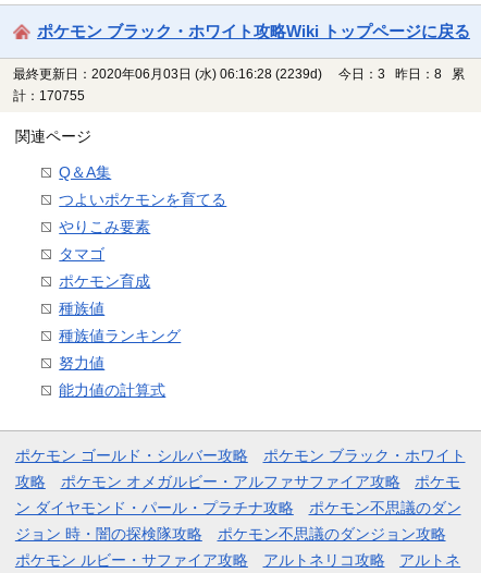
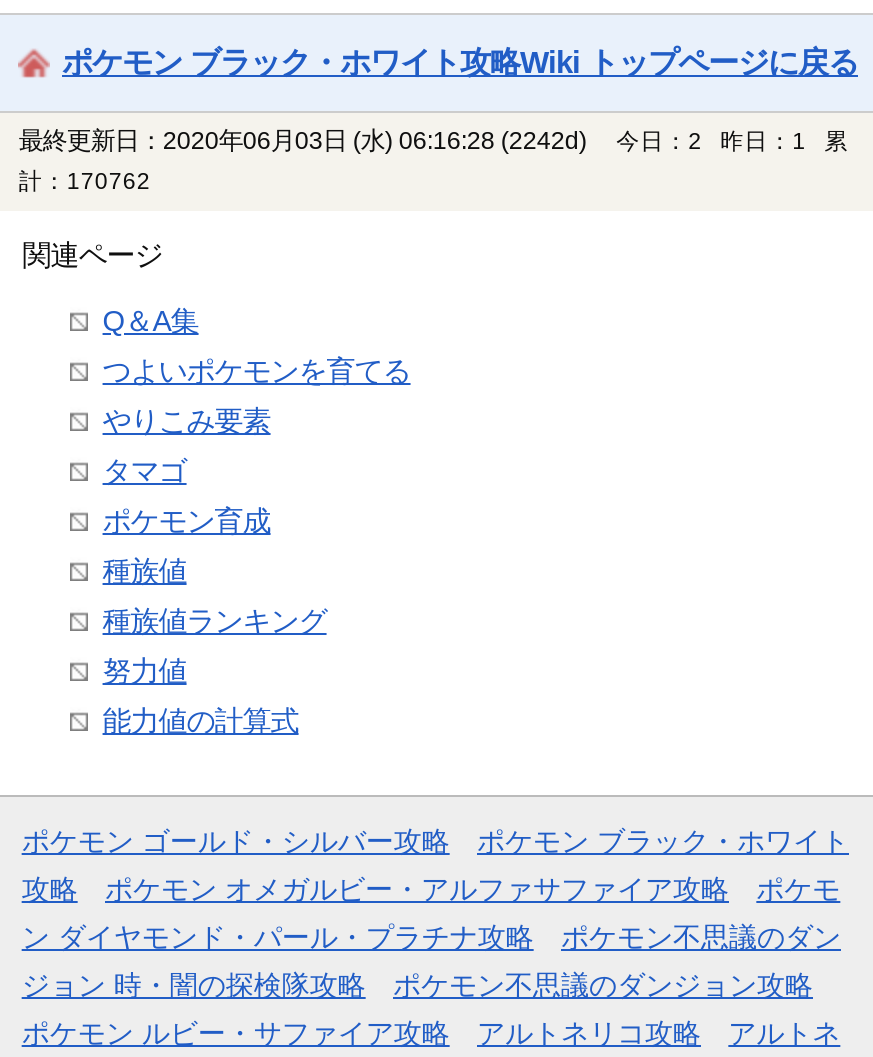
- 最終更新日：2020年06月03日 (水) 06:16:28 (2239d)
+ 最終更新日：2020年06月03日 (水) 06:16:28 (2242d)

- 今日：3 昨日：8 累
+ 今日：2 昨日：1 累

- 計：170755
+ 計：170762
